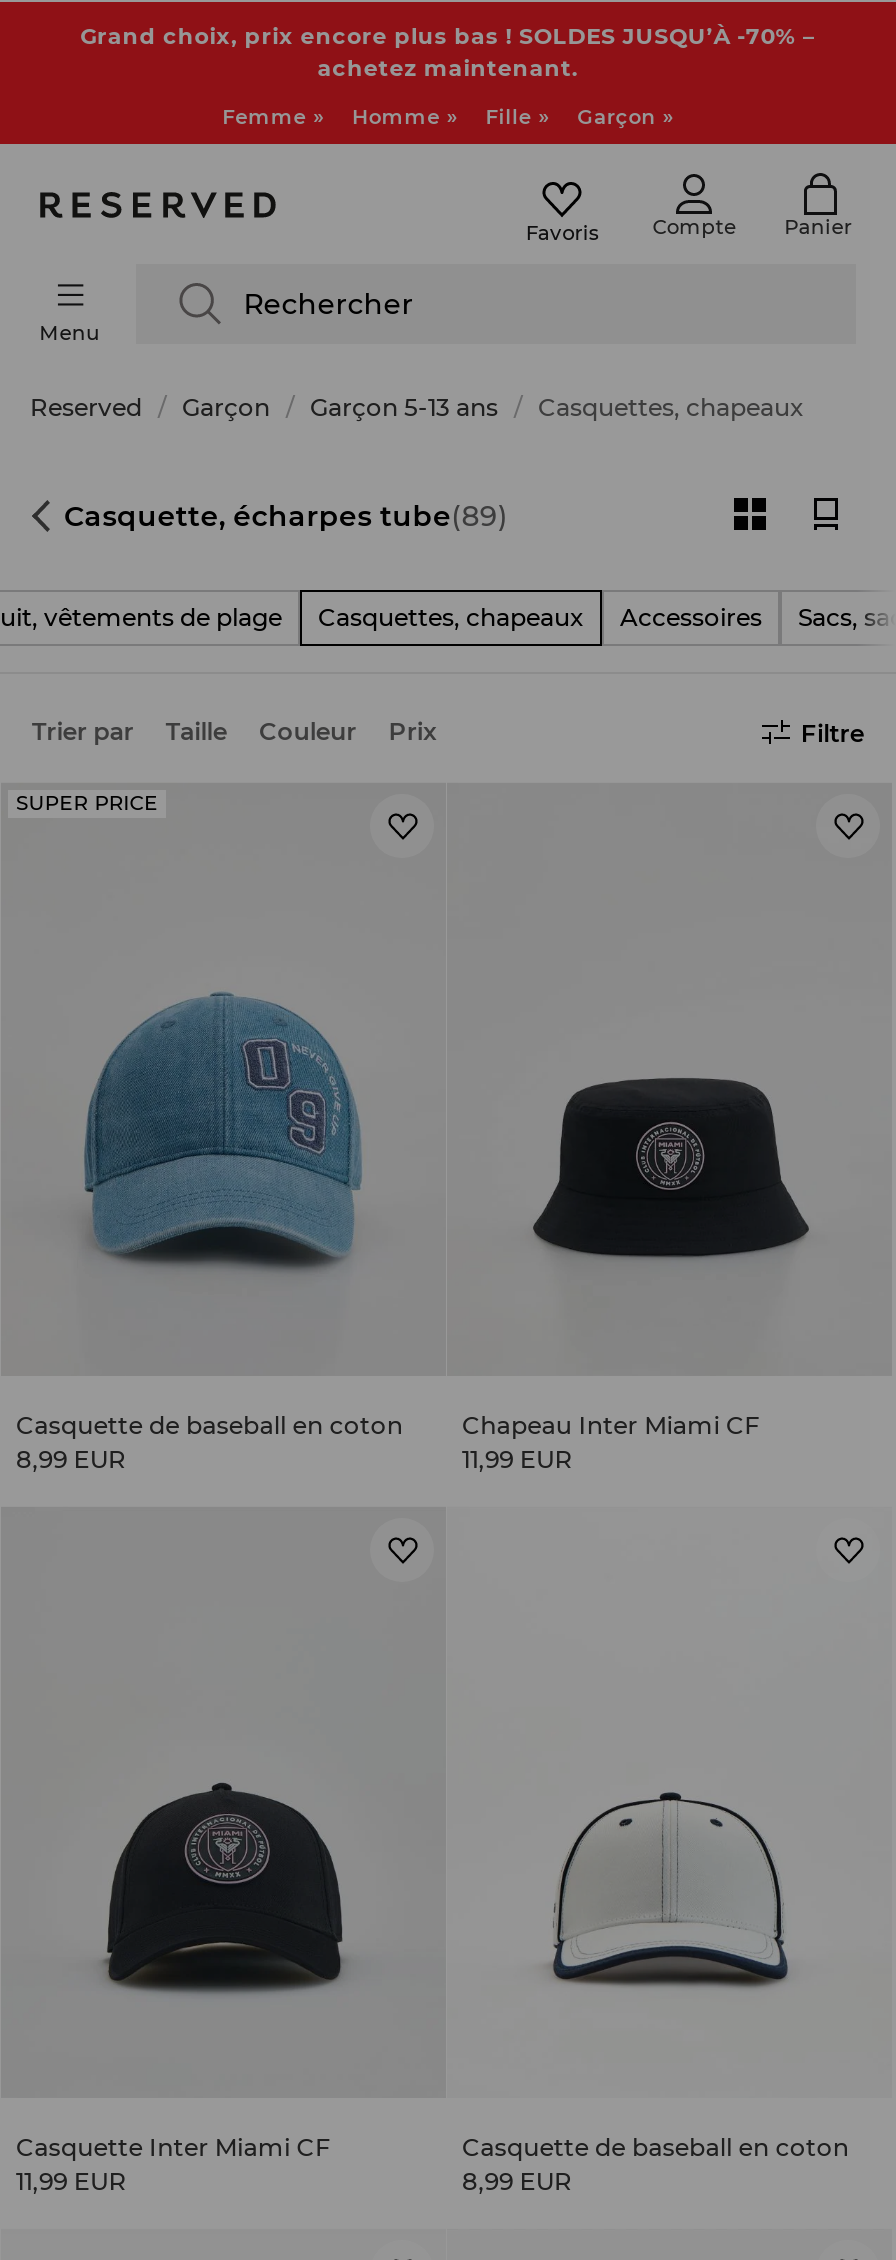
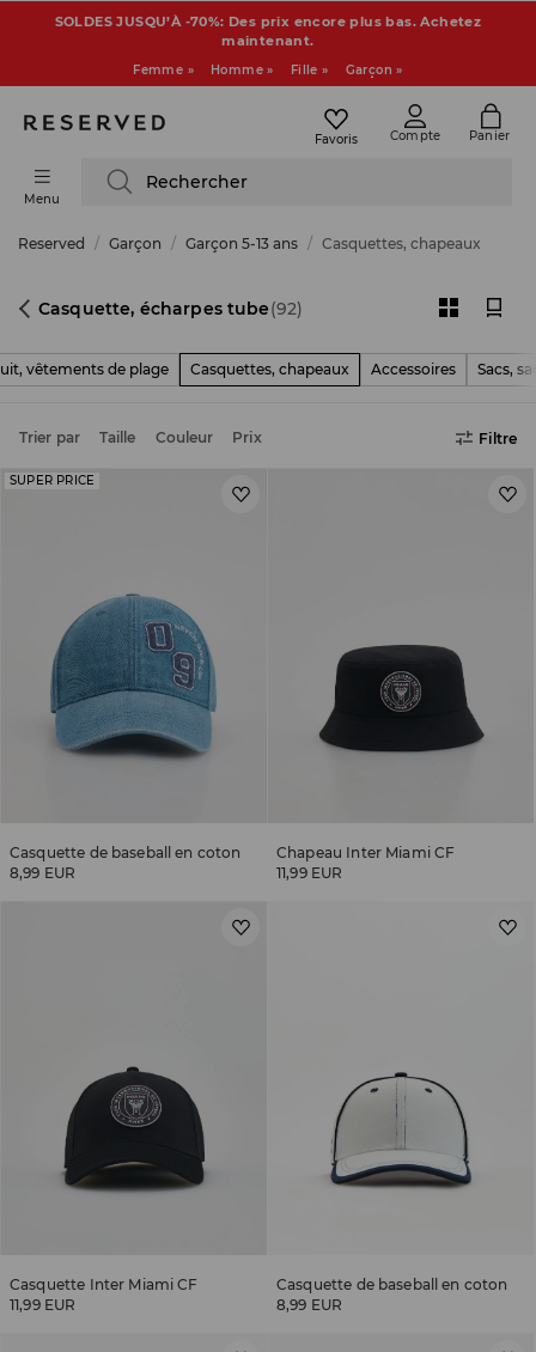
- Grand choix, prix encore plus bas ! SOLDES JUSQU’À -70% –
- achetez maintenant.
+ SOLDES JUSQU’À -70%: Des prix encore plus bas. Achetez
+ maintenant.

- Casquette, écharpes tube(89)
+ Casquette, écharpes tube(92)
